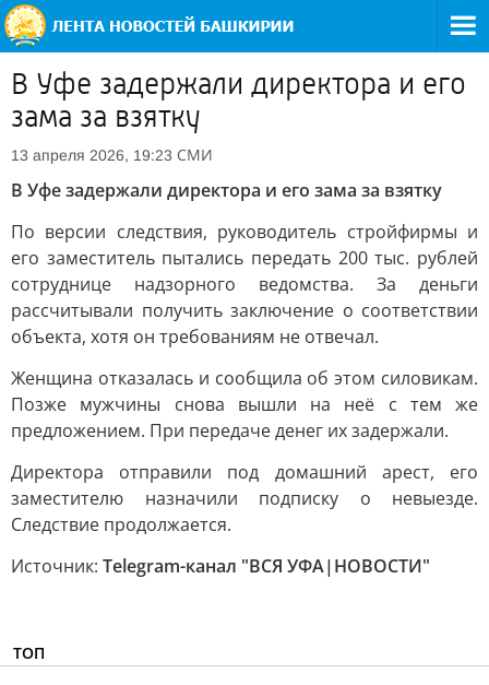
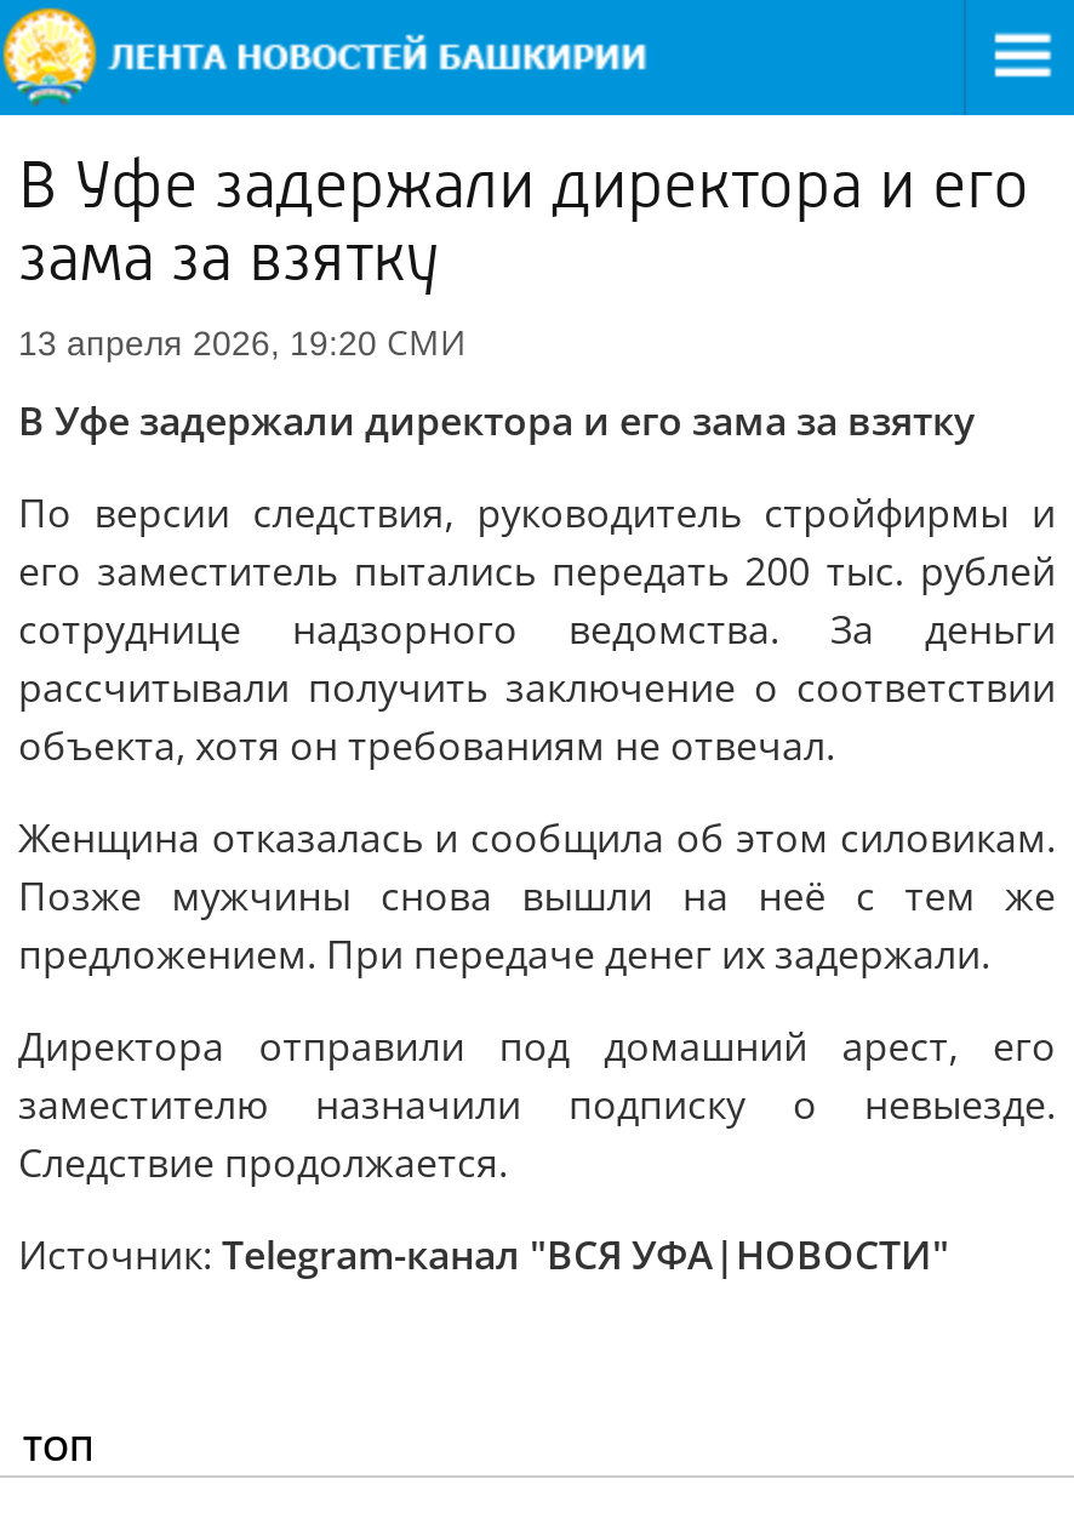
- 13 апреля 2026, 19:23 СМИ
+ 13 апреля 2026, 19:20 СМИ
